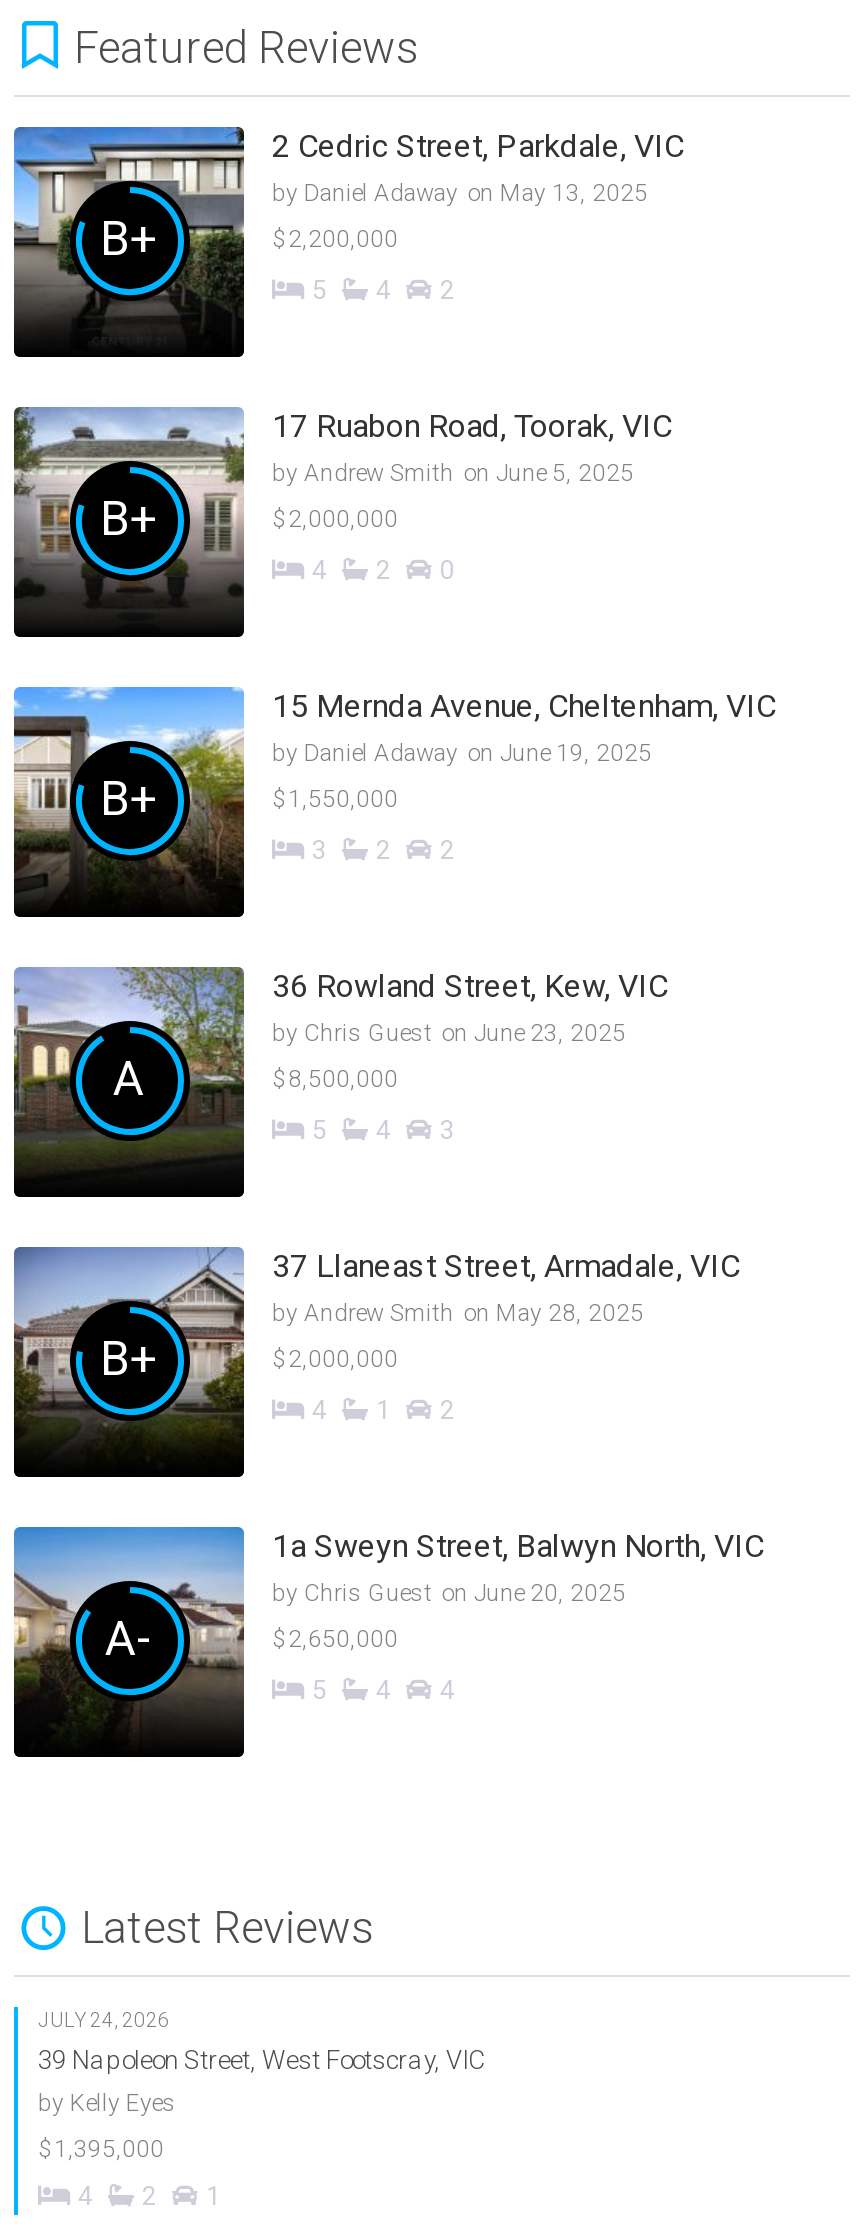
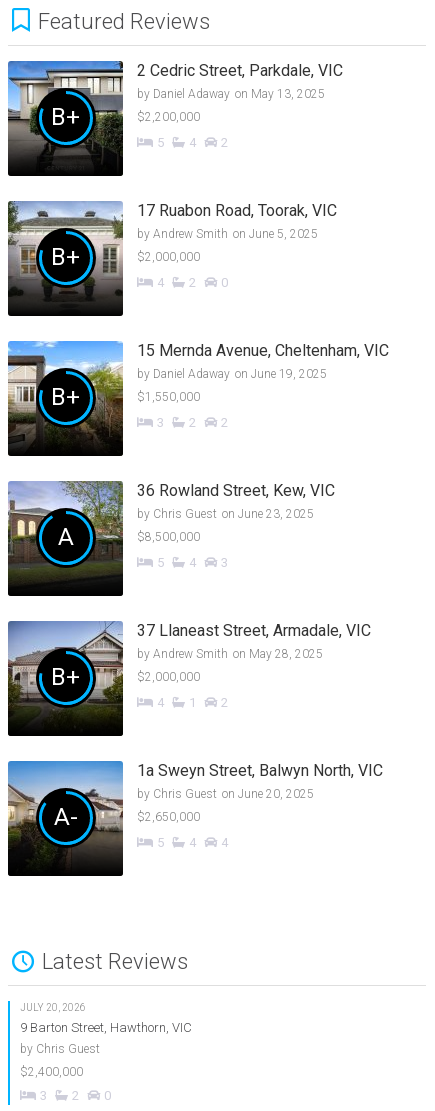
- JULY 24, 2026
+ JULY 20, 2026

- 39 Napoleon Street, West Footscray, VIC
+ 9 Barton Street, Hawthorn, VIC

- by Kelly Eyes
+ by Chris Guest

- $1,395,000
+ $2,400,000

- 4
+ 3

- 1
+ 0
